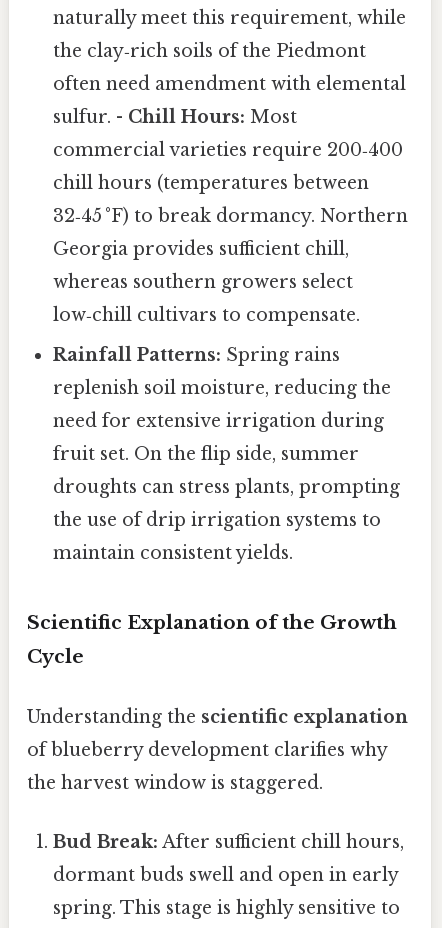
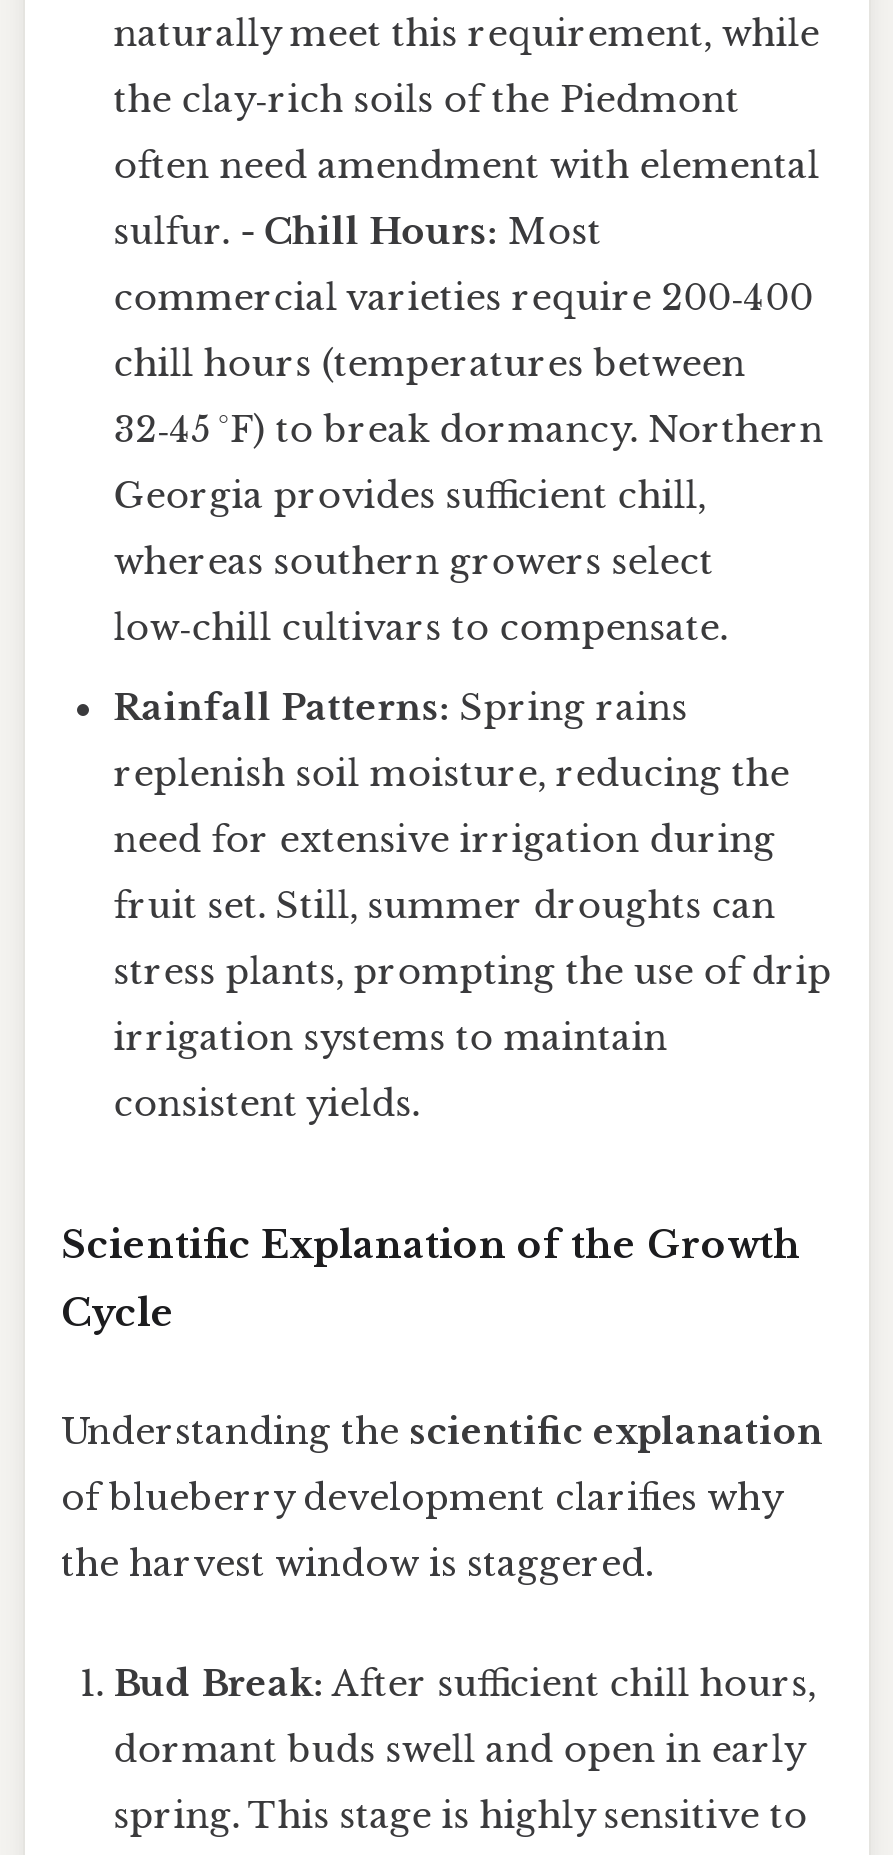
- fruit set. On the flip side, summer
+ fruit set. Still, summer droughts can

- droughts can stress plants, prompting
+ stress plants, prompting the use of drip

- the use of drip irrigation systems to
+ irrigation systems to maintain

- maintain consistent yields.
+ consistent yields.
